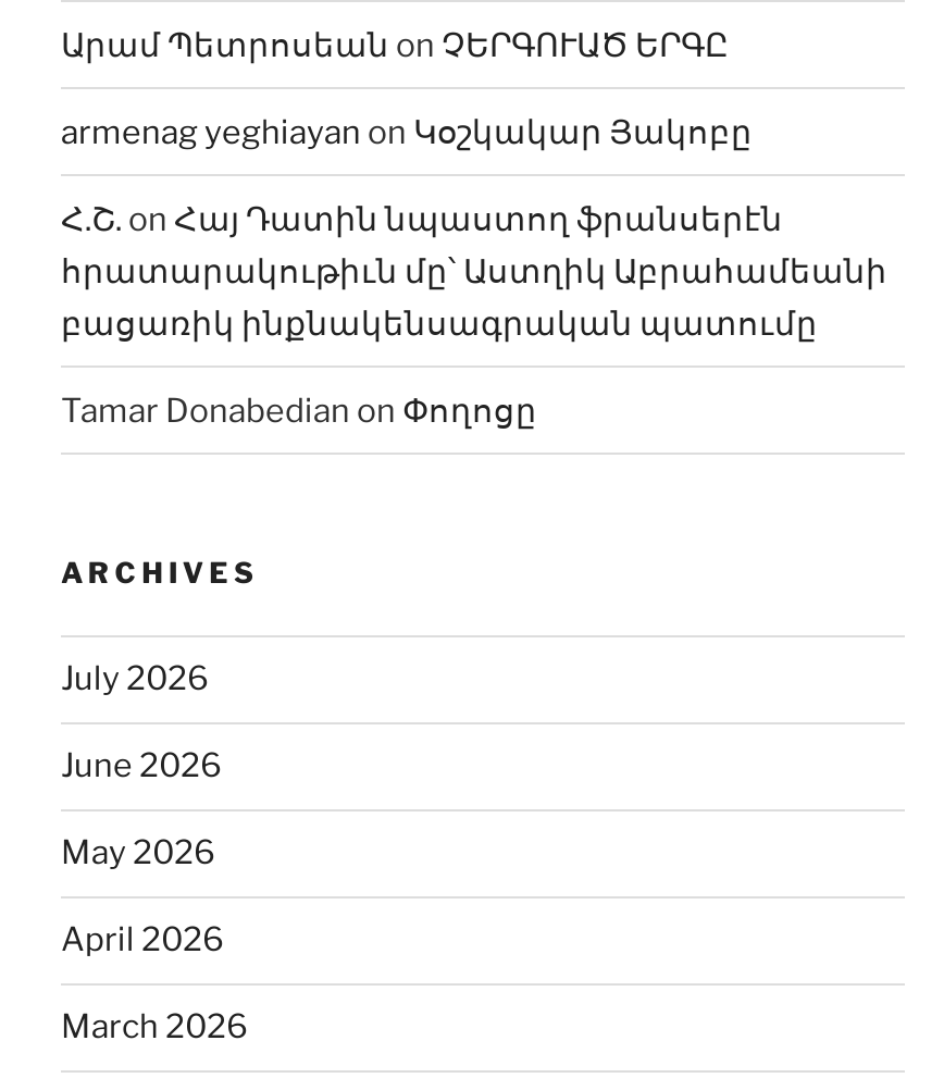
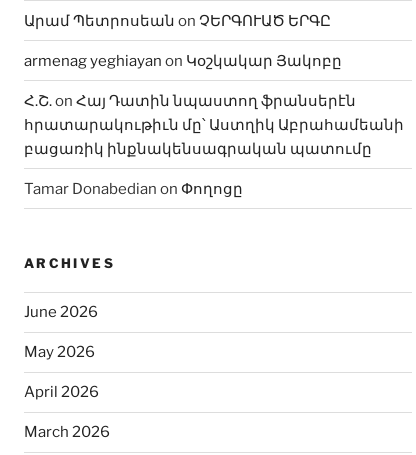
- July 2026
